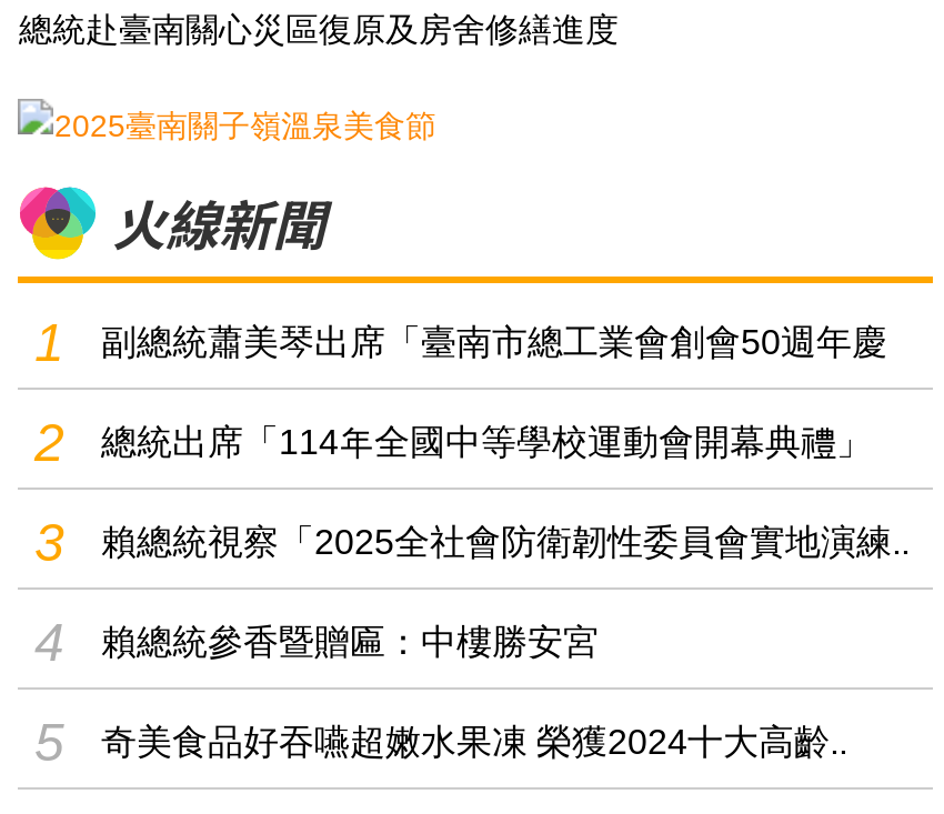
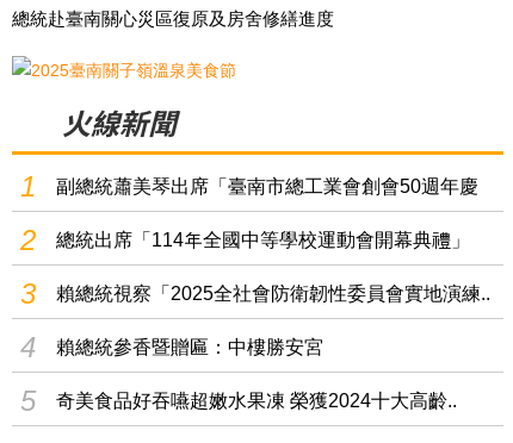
- [image]
